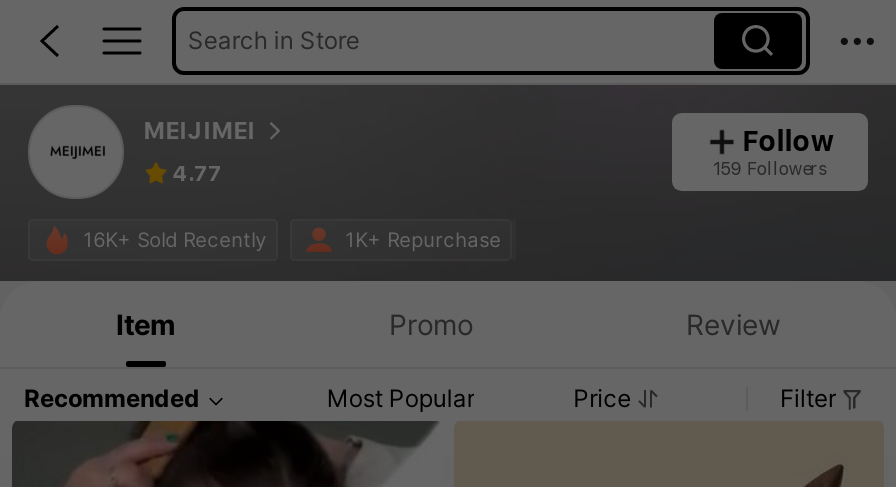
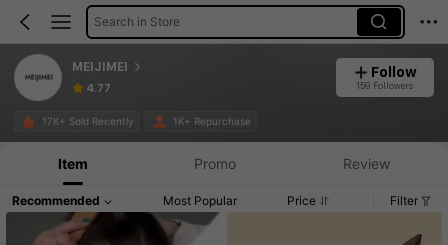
- 16K+ Sold Recently
+ 17K+ Sold Recently
